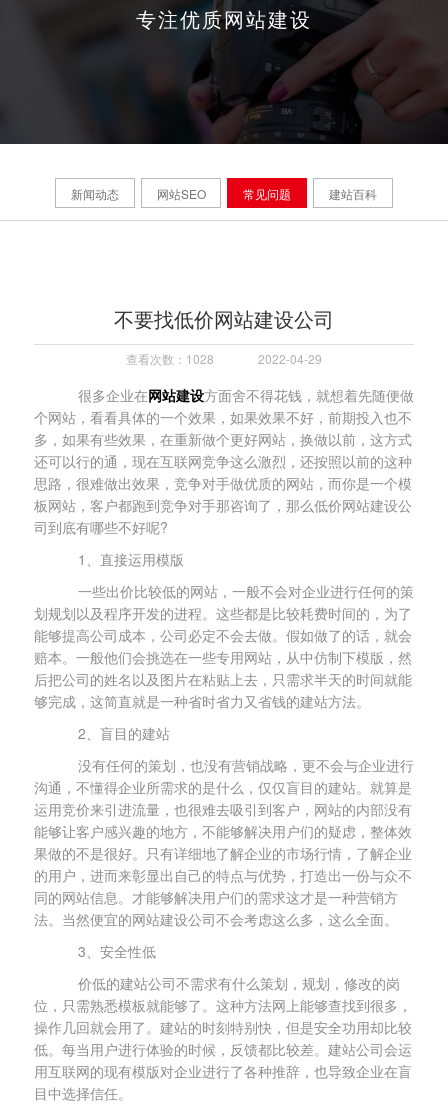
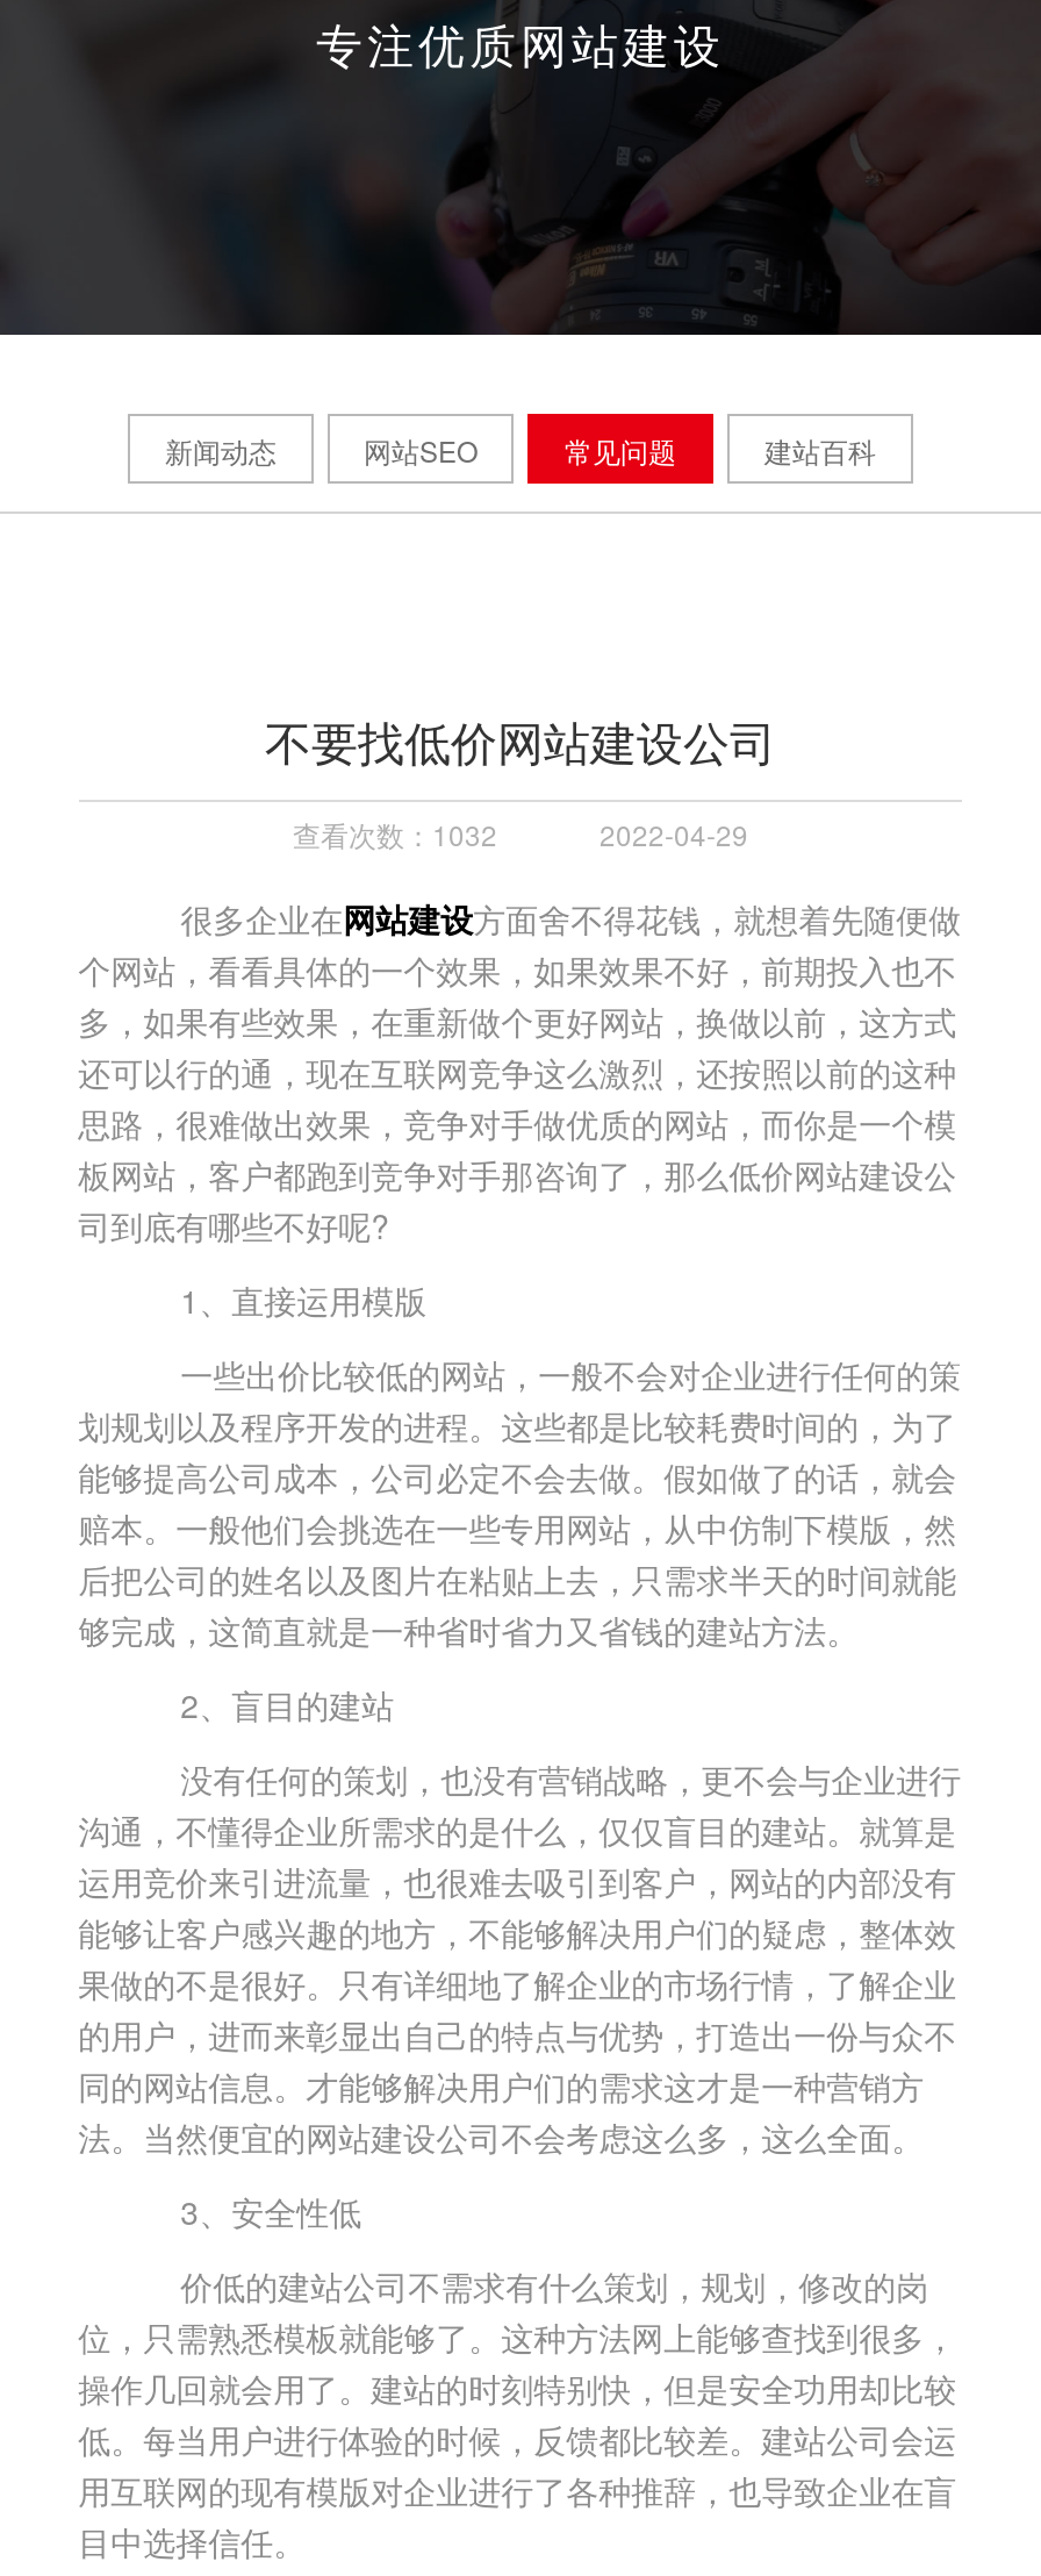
- 查看次数：1028
+ 查看次数：1032
